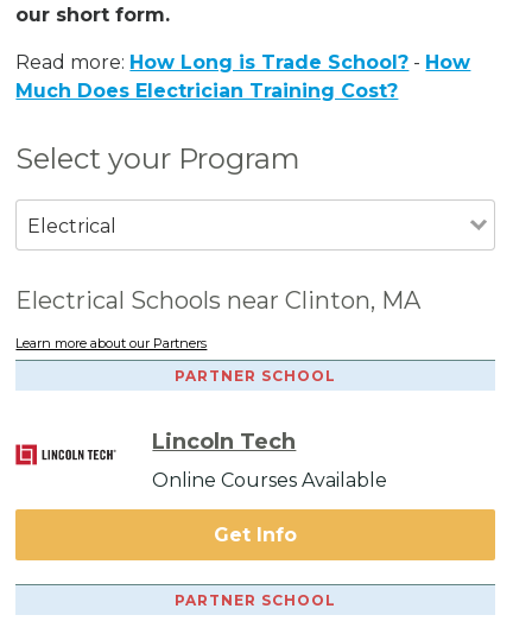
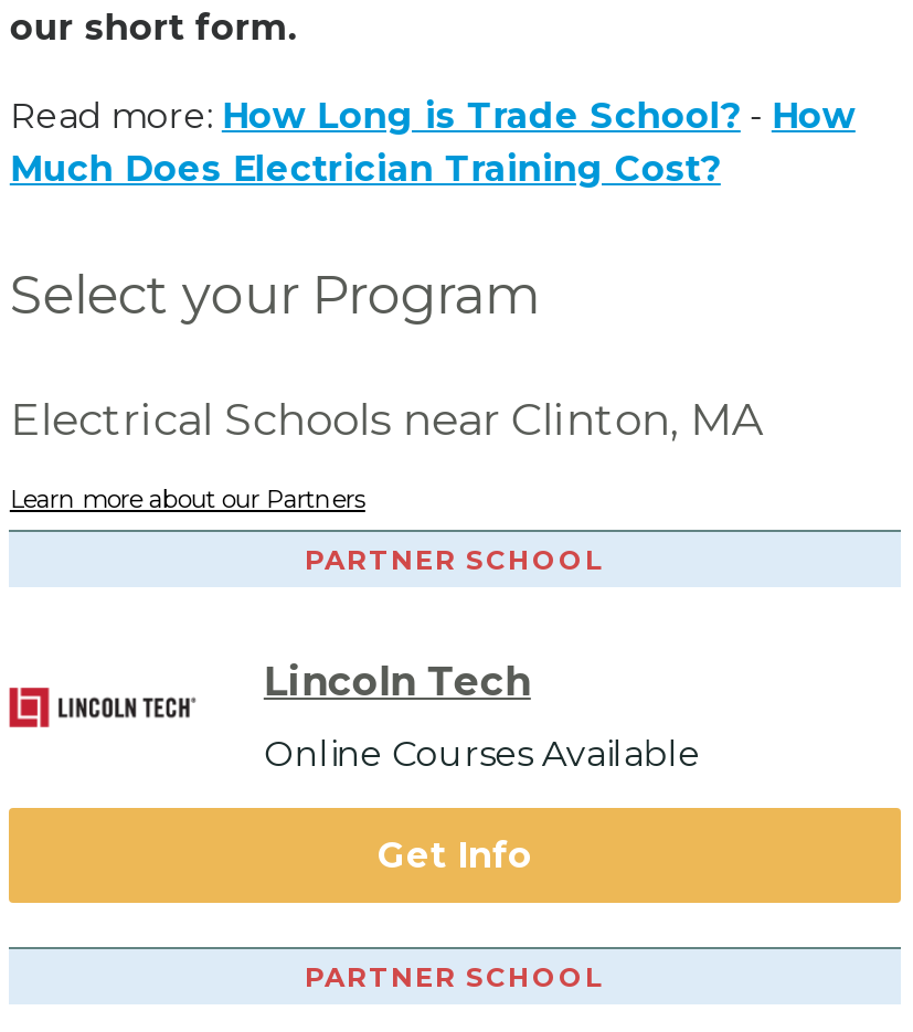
- Electrical
